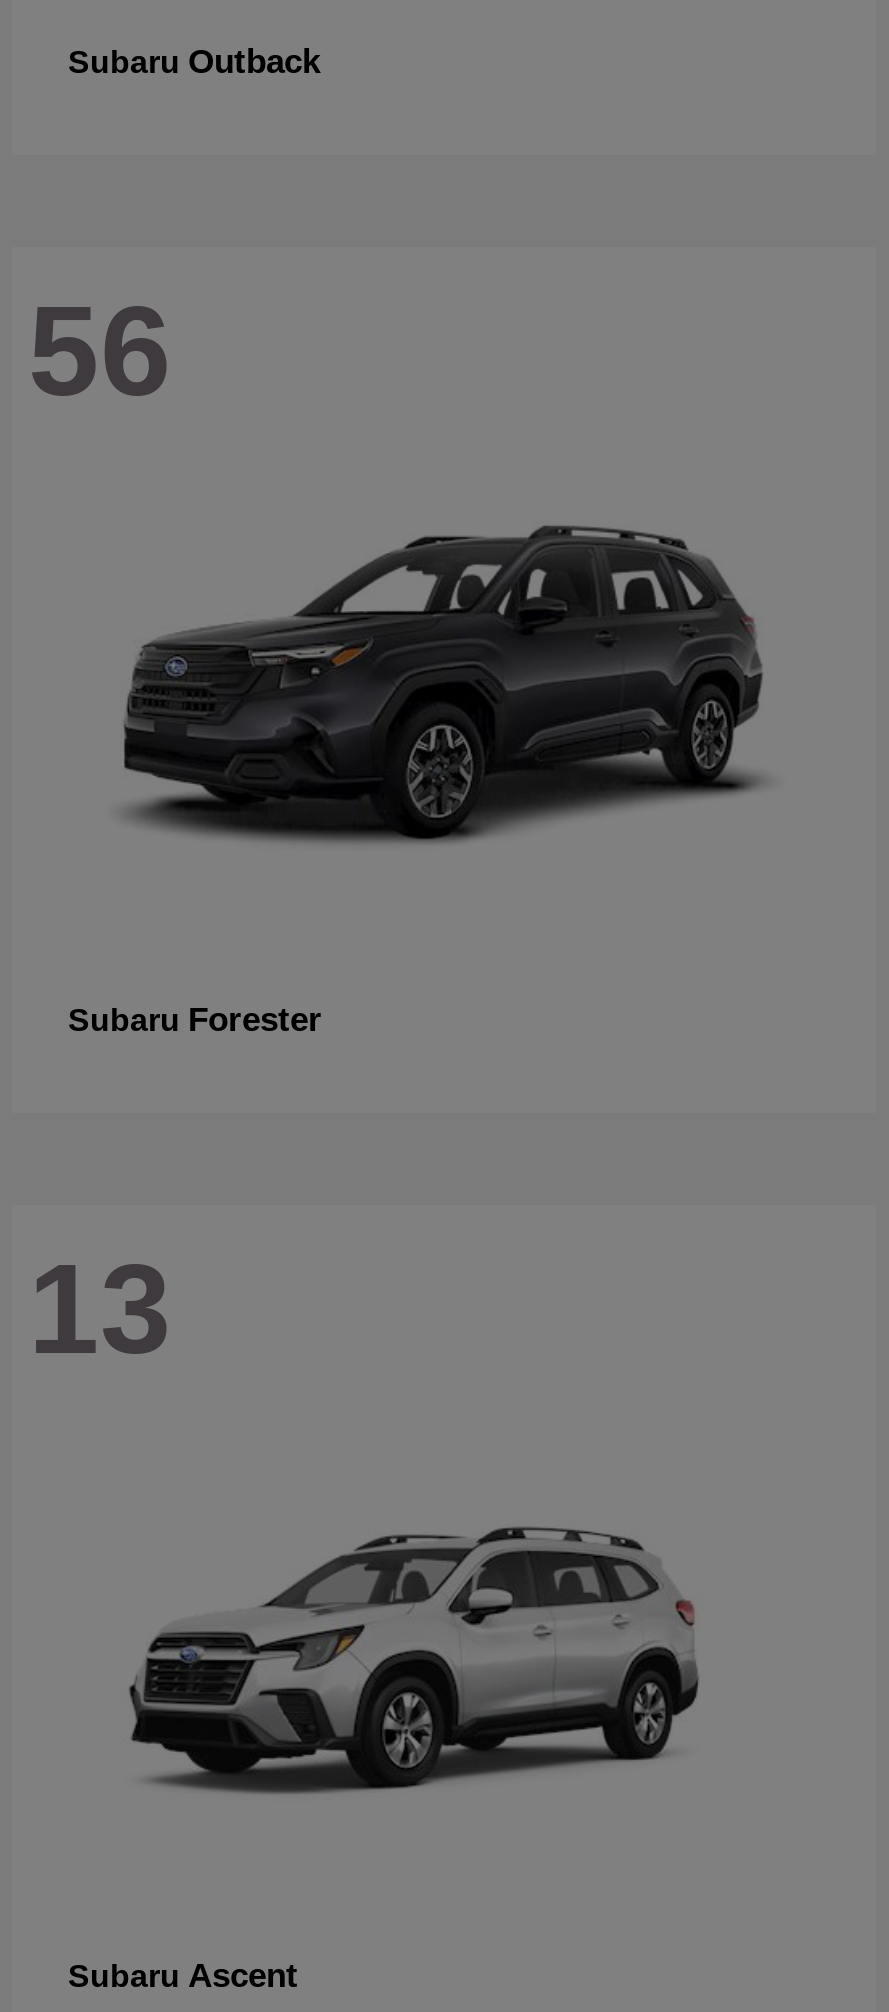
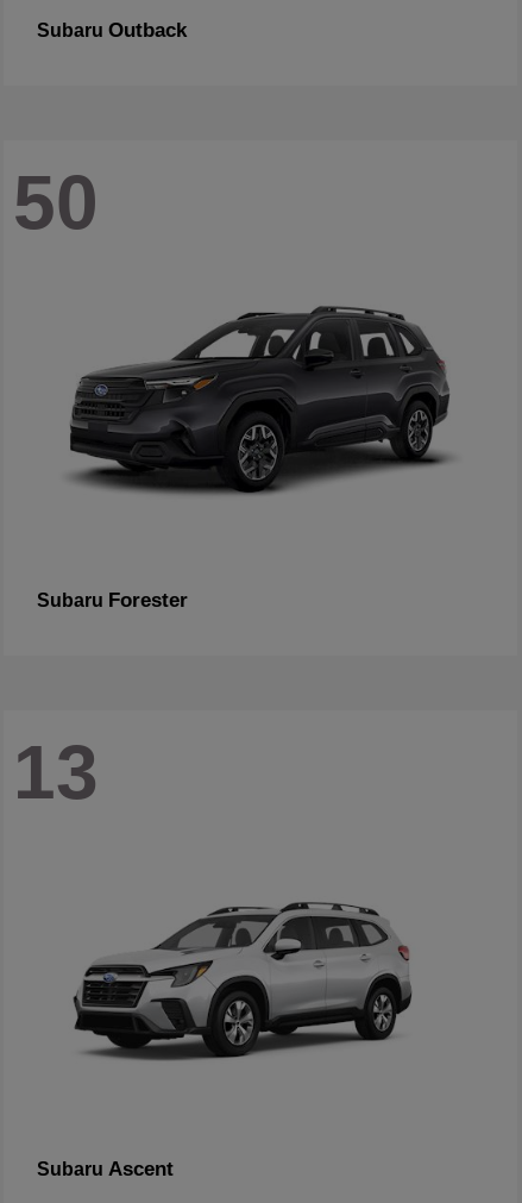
- 56
+ 50
